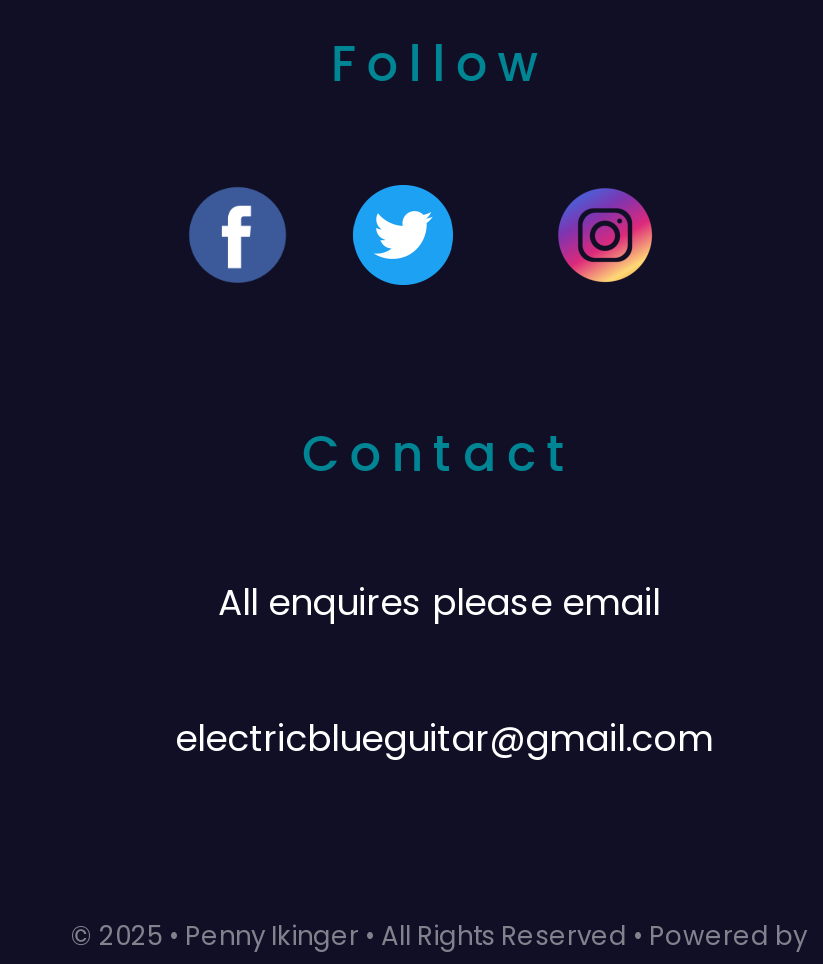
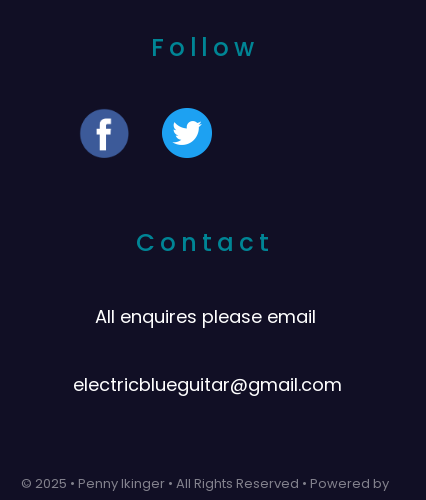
- [image]
